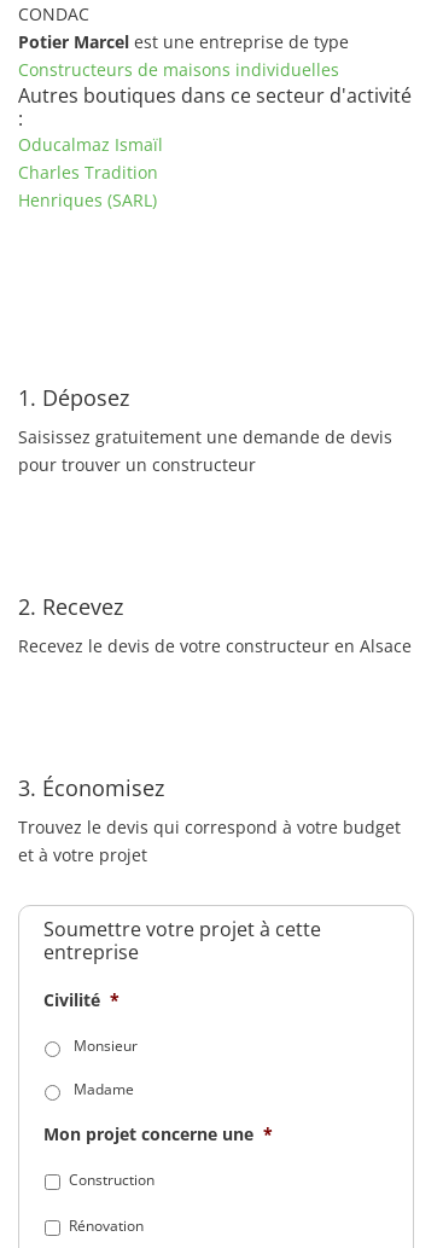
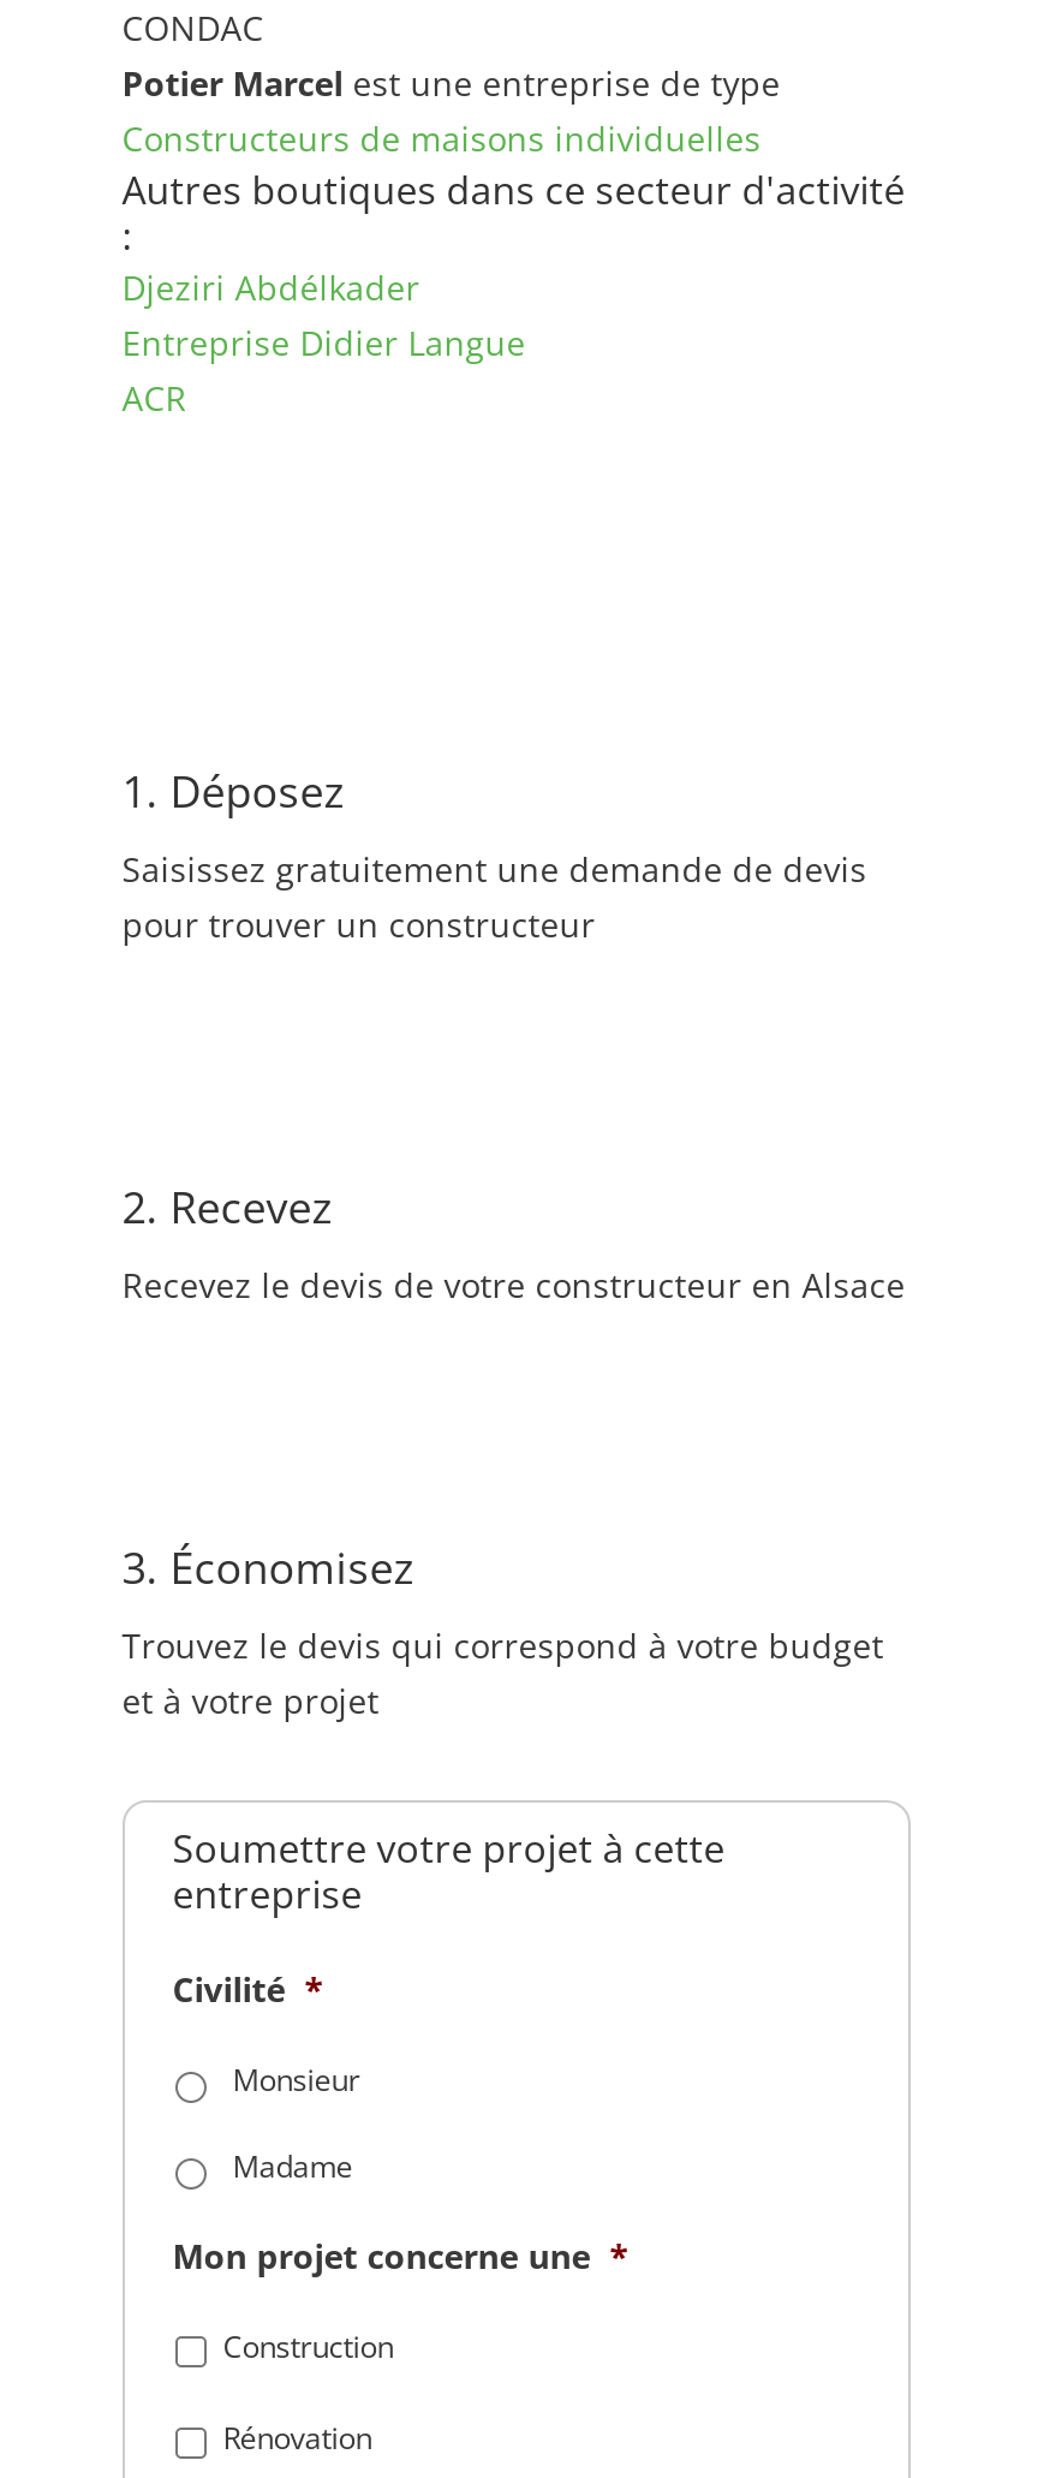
- Oducalmaz Ismaïl
- Charles Tradition
- Henriques (SARL)
+ Djeziri Abdélkader
+ Entreprise Didier Langue
+ ACR
